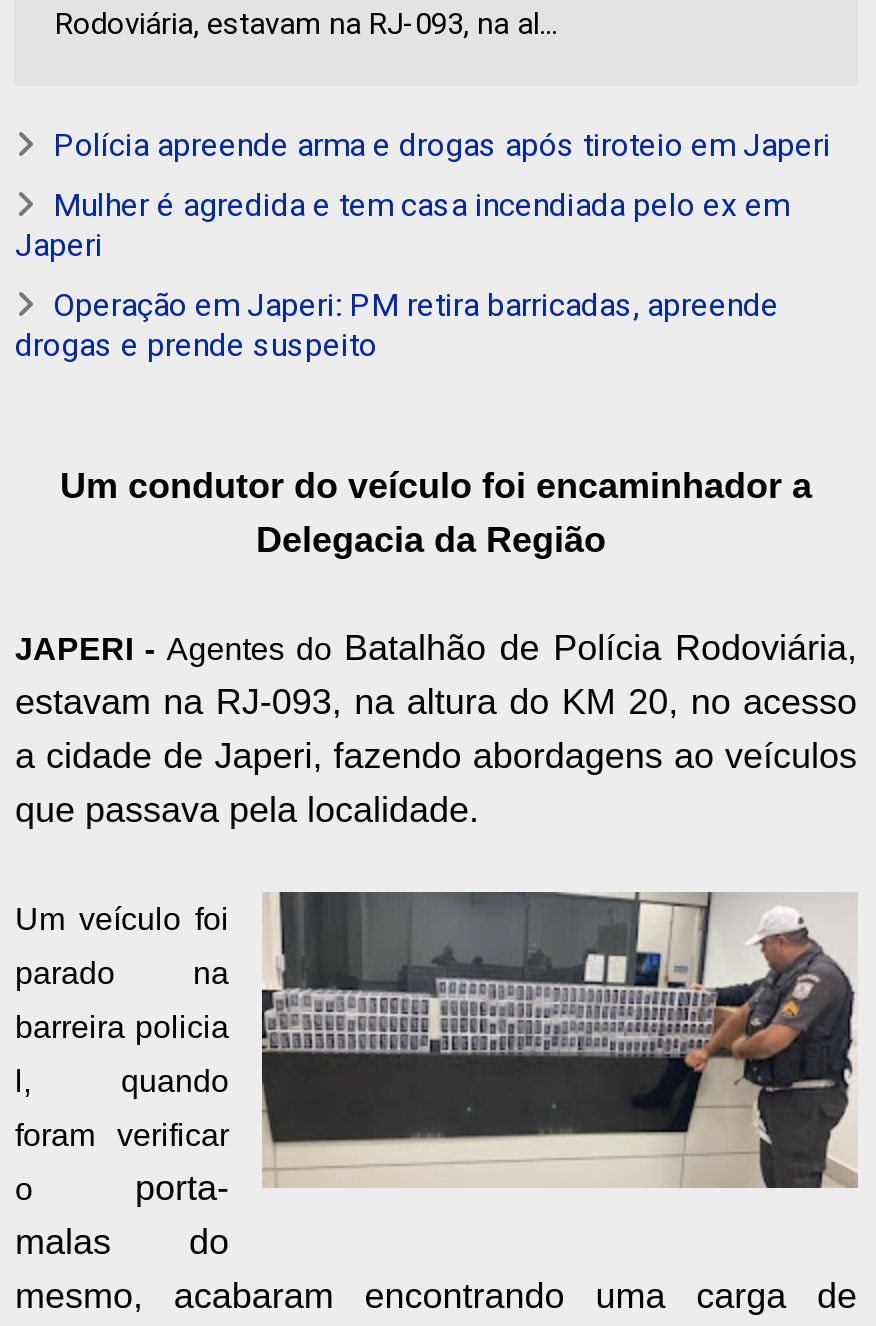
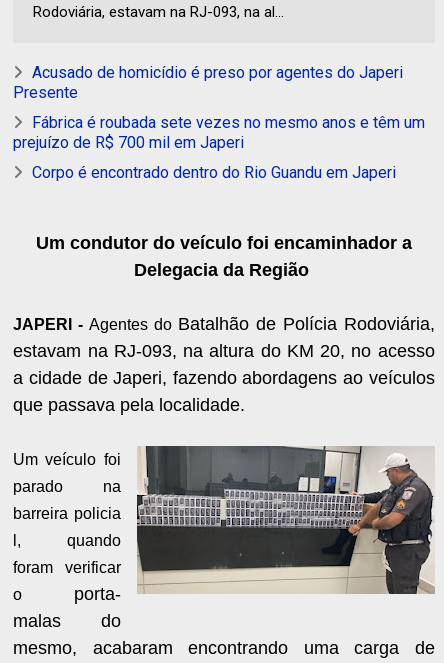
- Polícia apreende arma e drogas após tiroteio em Japeri
+ Acusado de homicídio é preso por agentes do Japeri
+ Presente

- Mulher é agredida e tem casa incendiada pelo ex em
- Japeri
+ Fábrica é roubada sete vezes no mesmo anos e têm um
+ prejuízo de R$ 700 mil em Japeri

- Operação em Japeri: PM retira barricadas, apreende
- drogas e prende suspeito
+ Corpo é encontrado dentro do Rio Guandu em Japeri
